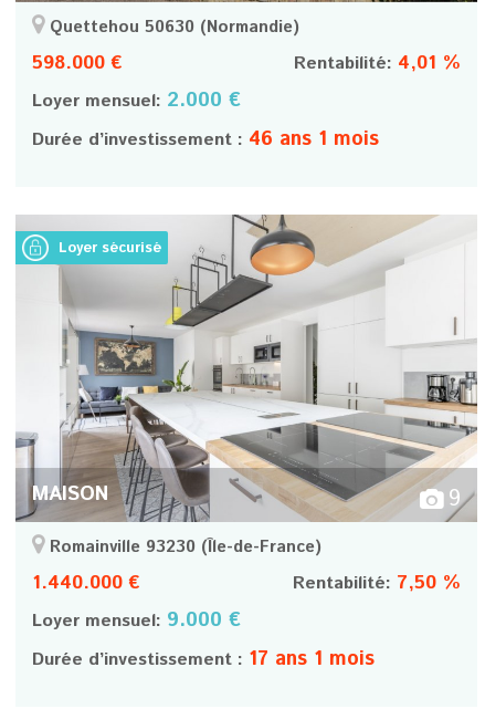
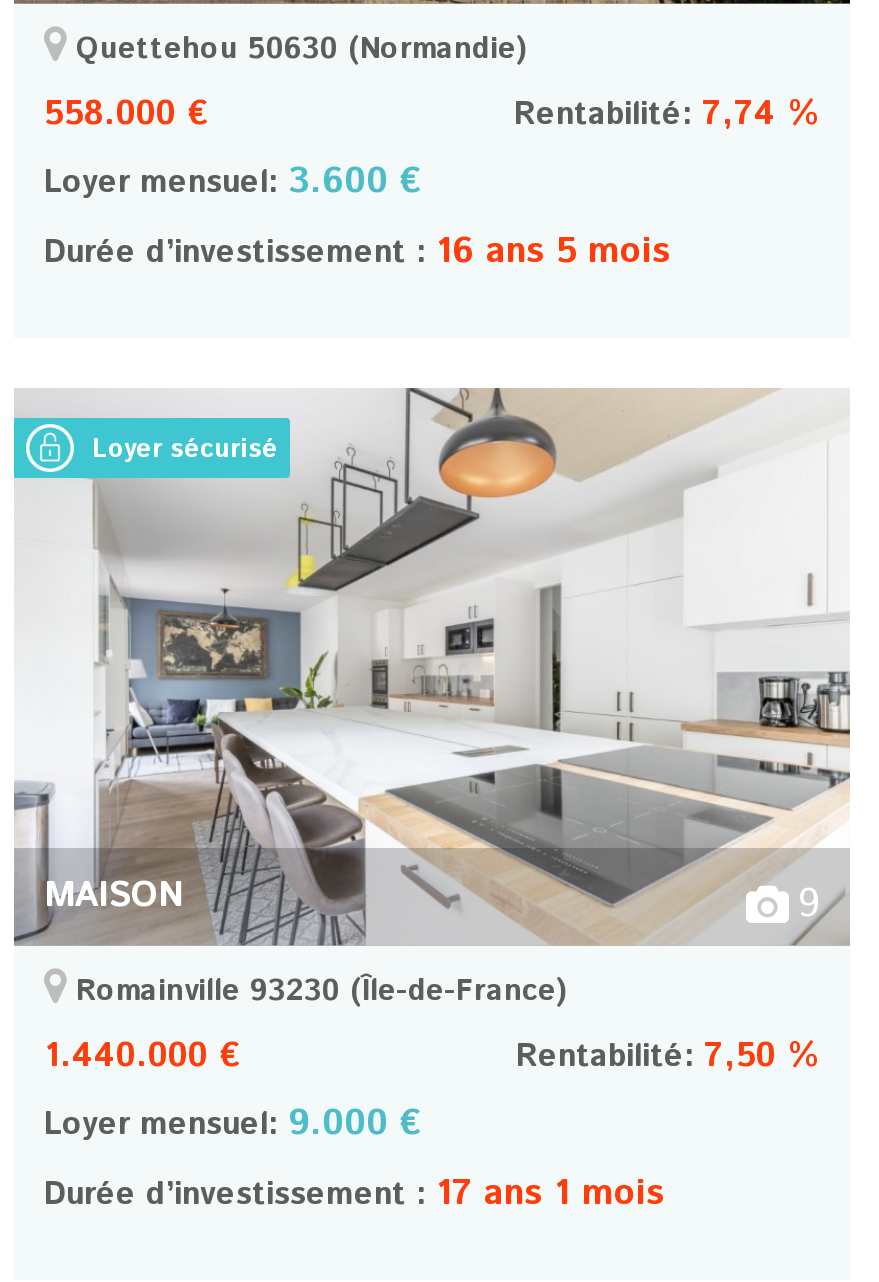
- 598.000 €
+ 558.000 €

- Rentabilité: 4,01 %
+ Rentabilité: 7,74 %

- Loyer mensuel: 2.000 €
+ Loyer mensuel: 3.600 €

- Durée d’investissement : 46 ans 1 mois
+ Durée d’investissement : 16 ans 5 mois
